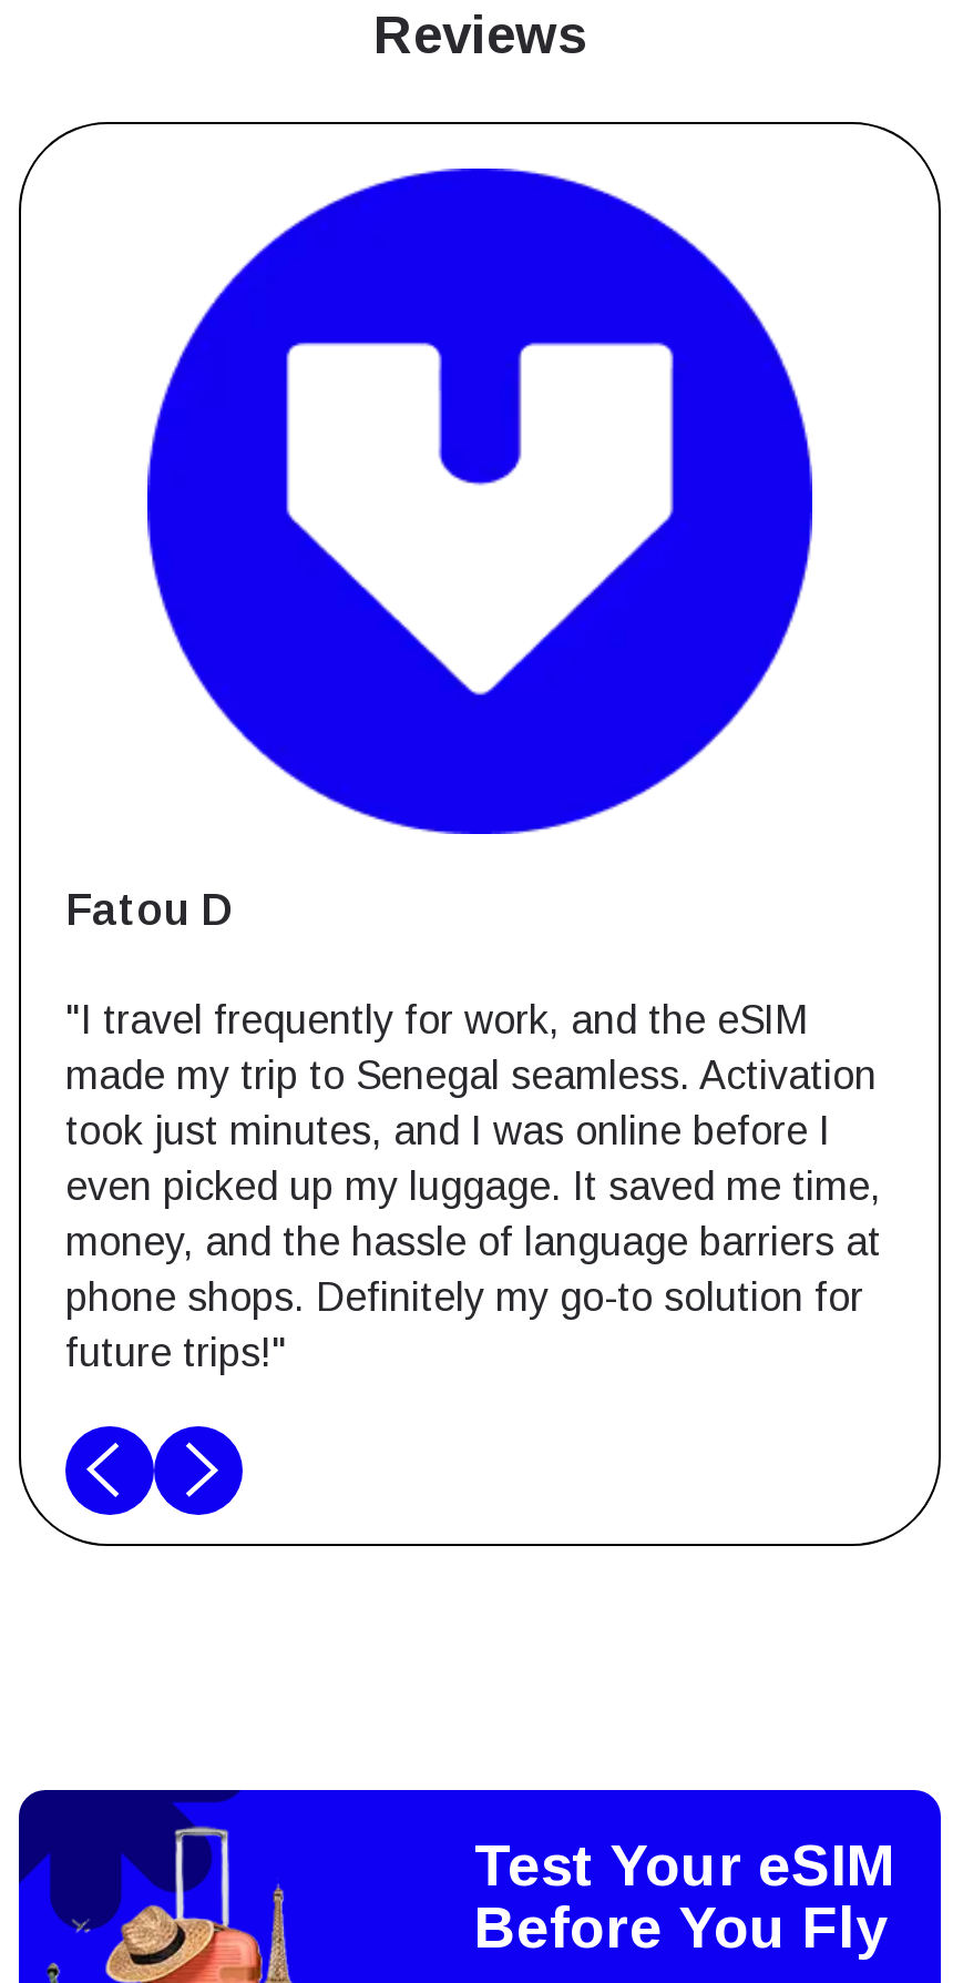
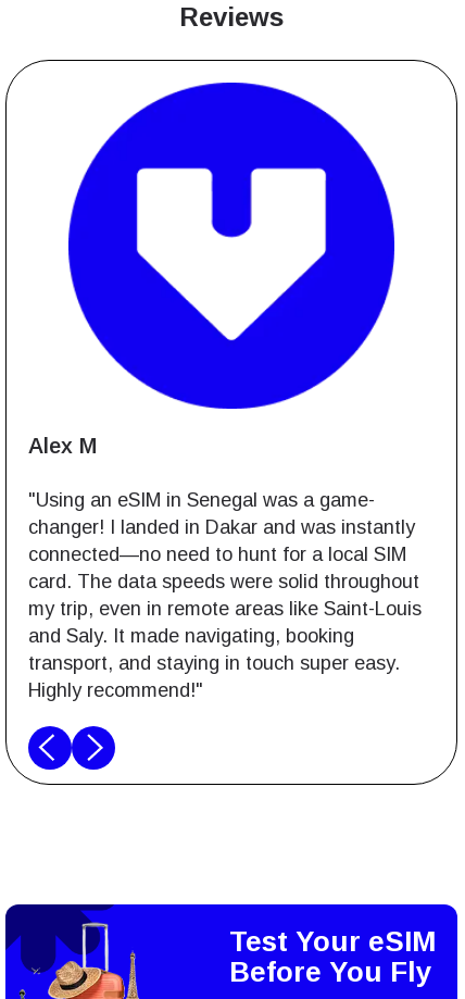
- Fatou D
+ Alex M

- "I travel frequently for work, and the eSIM
- made my trip to Senegal seamless. Activation
- took just minutes, and I was online before I
- even picked up my luggage. It saved me time,
- money, and the hassle of language barriers at
- phone shops. Definitely my go-to solution for
- future trips!"
+ "Using an eSIM in Senegal was a game-
+ changer! I landed in Dakar and was instantly
+ connected—no need to hunt for a local SIM
+ card. The data speeds were solid throughout
+ my trip, even in remote areas like Saint-Louis
+ and Saly. It made navigating, booking
+ transport, and staying in touch super easy.
+ Highly recommend!"
